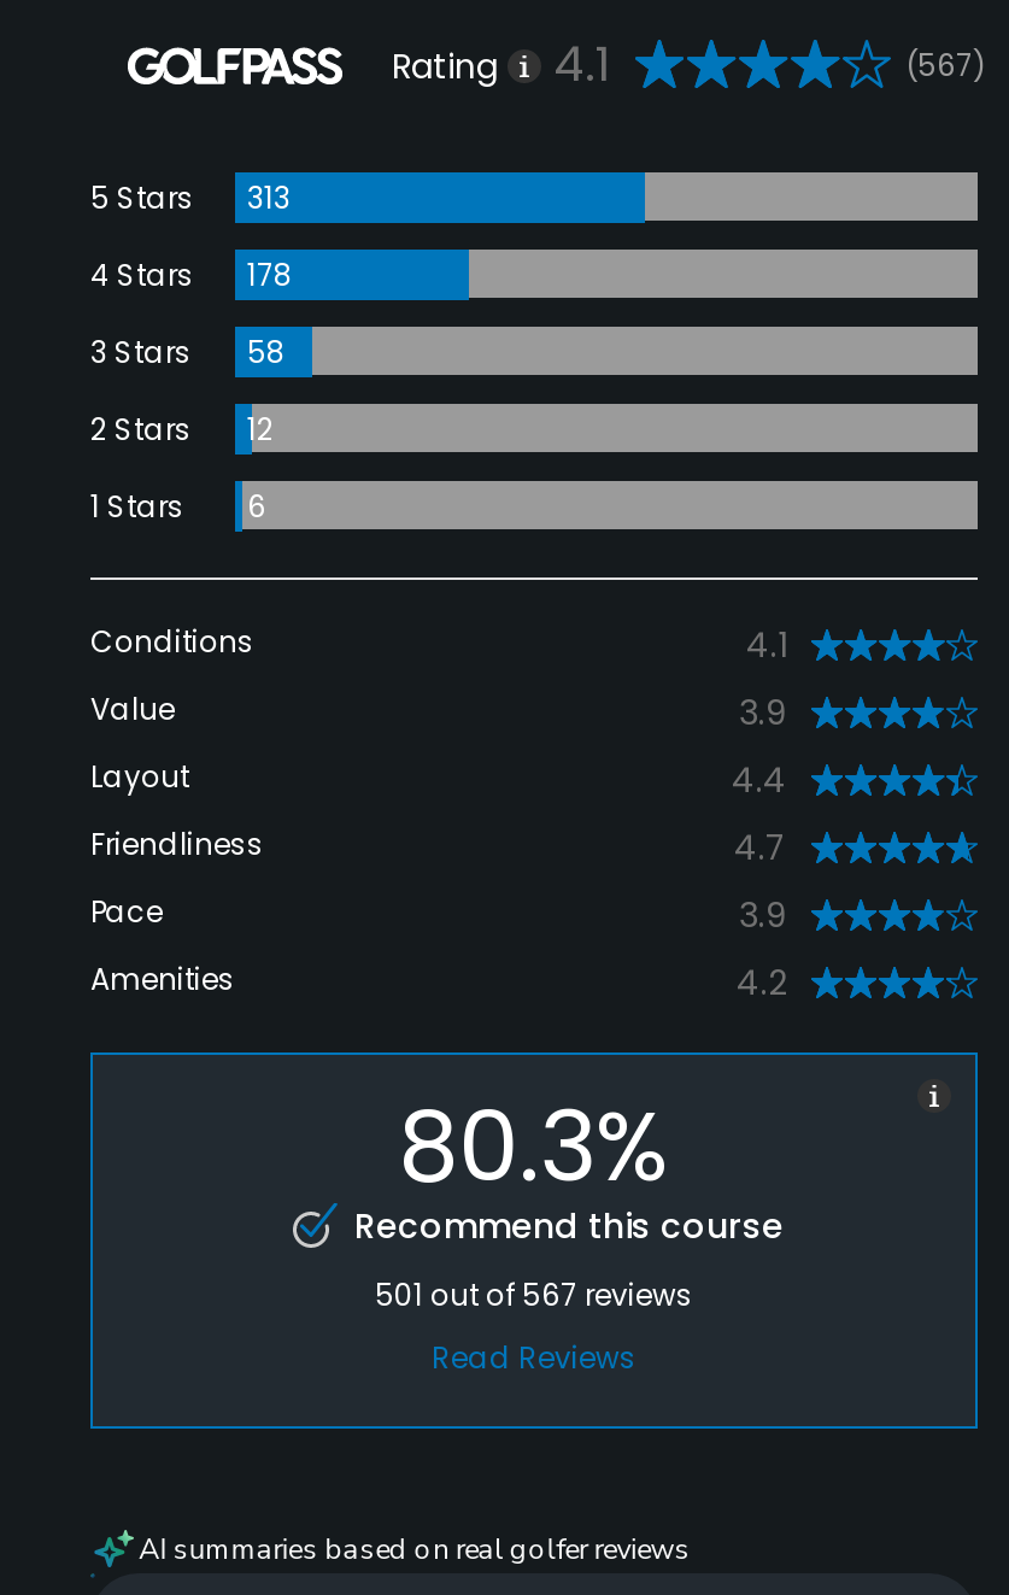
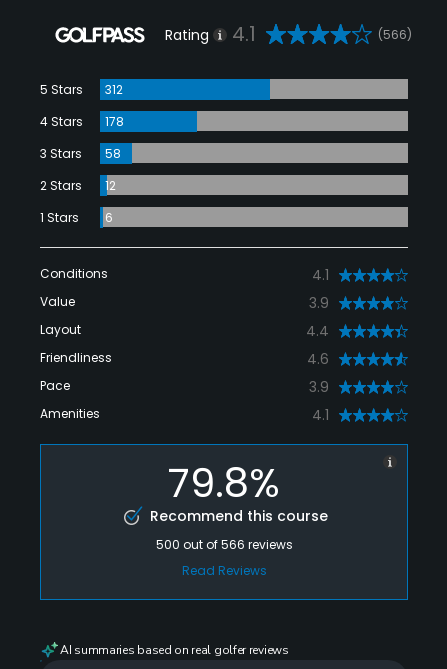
- (567)
+ (566)

- 5 Stars 313
+ 5 Stars 312

- 4.7
+ 4.6

- 4.2
+ 4.1

- 80.3%
+ 79.8%

- 501 out of 567 reviews
+ 500 out of 566 reviews
